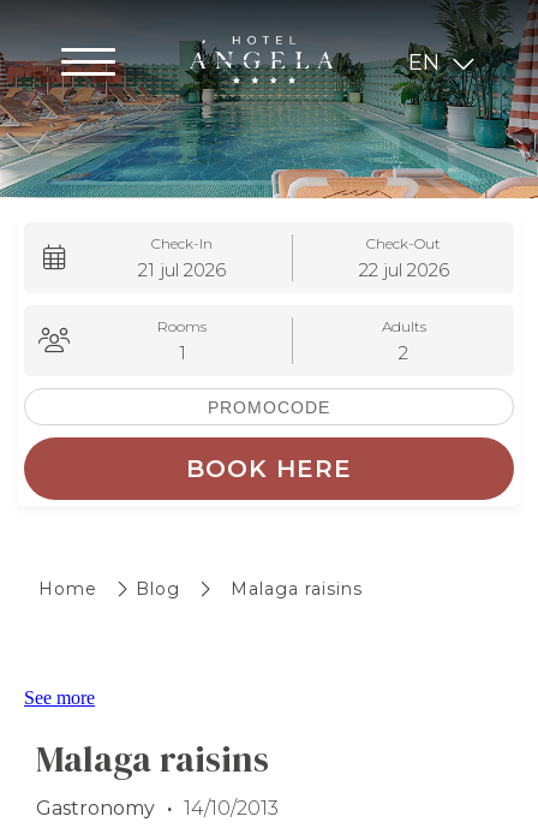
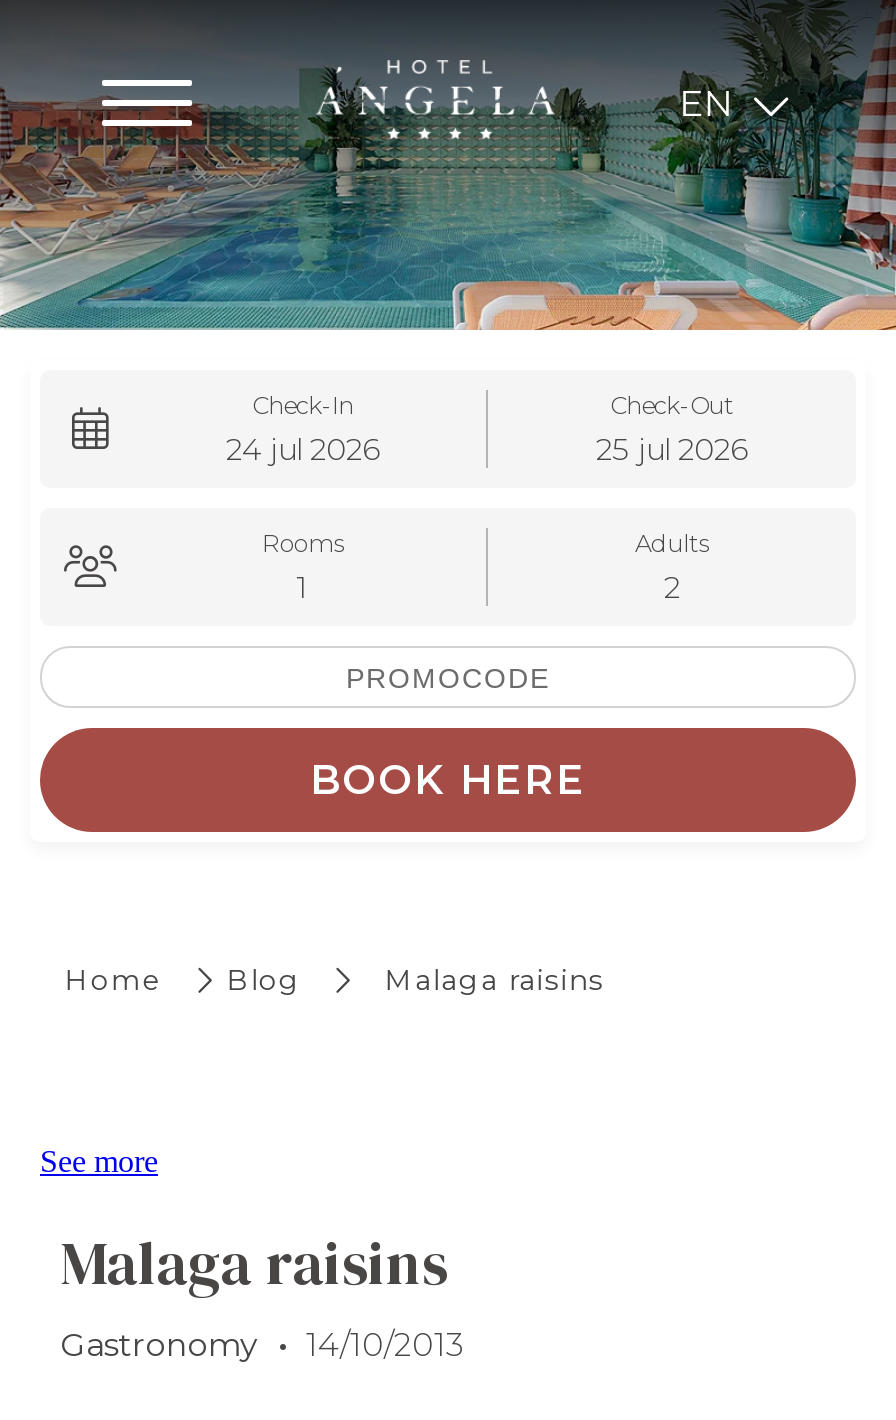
- 21 jul 2026
+ 24 jul 2026

- 22 jul 2026
+ 25 jul 2026
